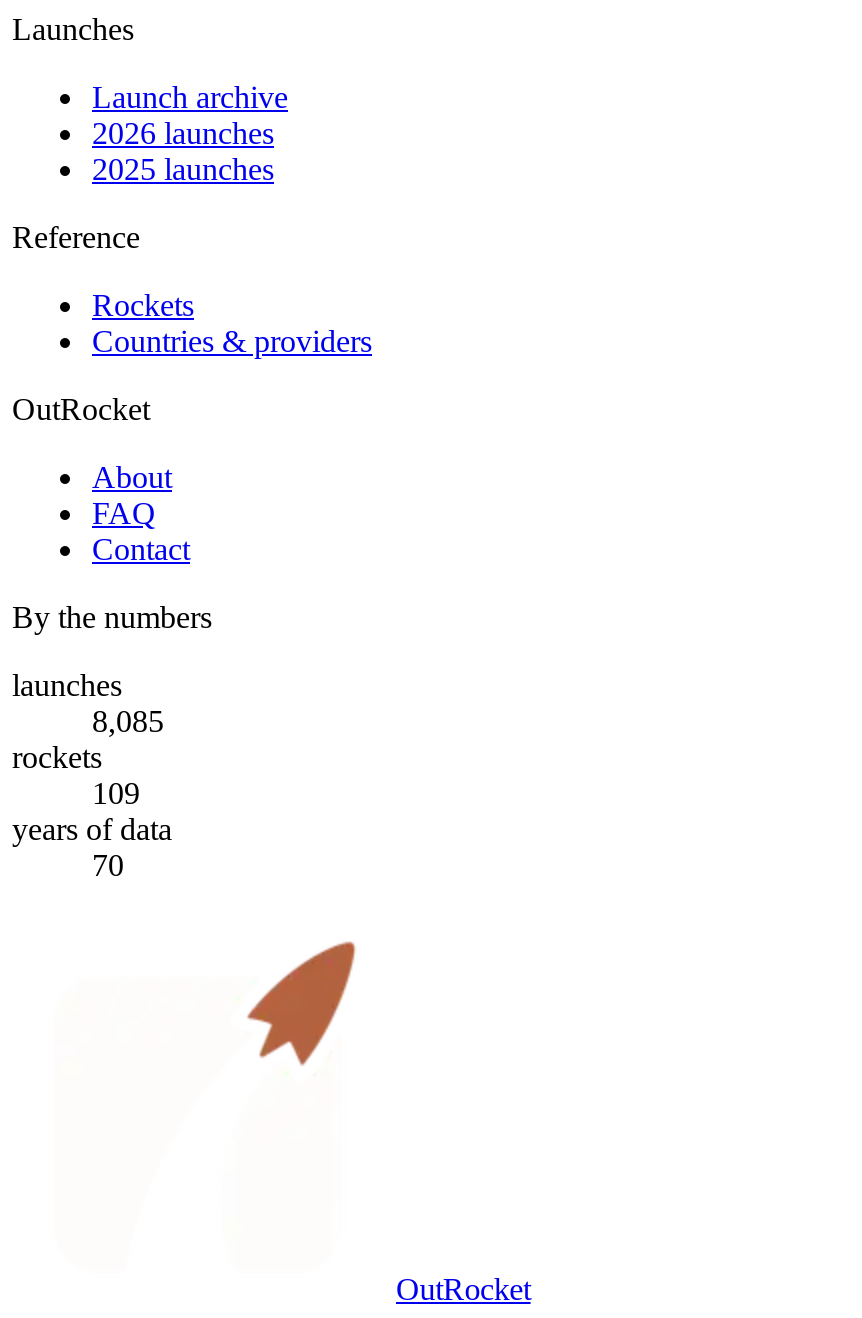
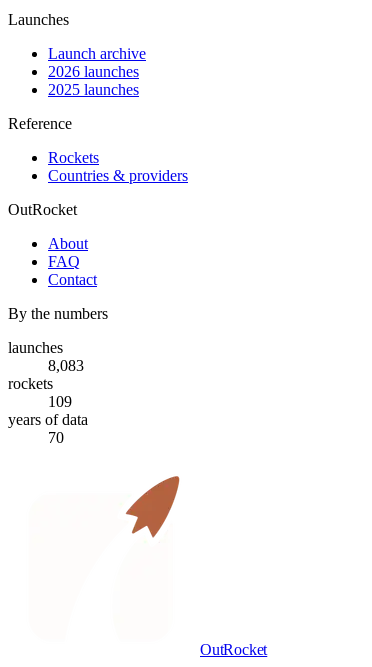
- 8,085
+ 8,083
